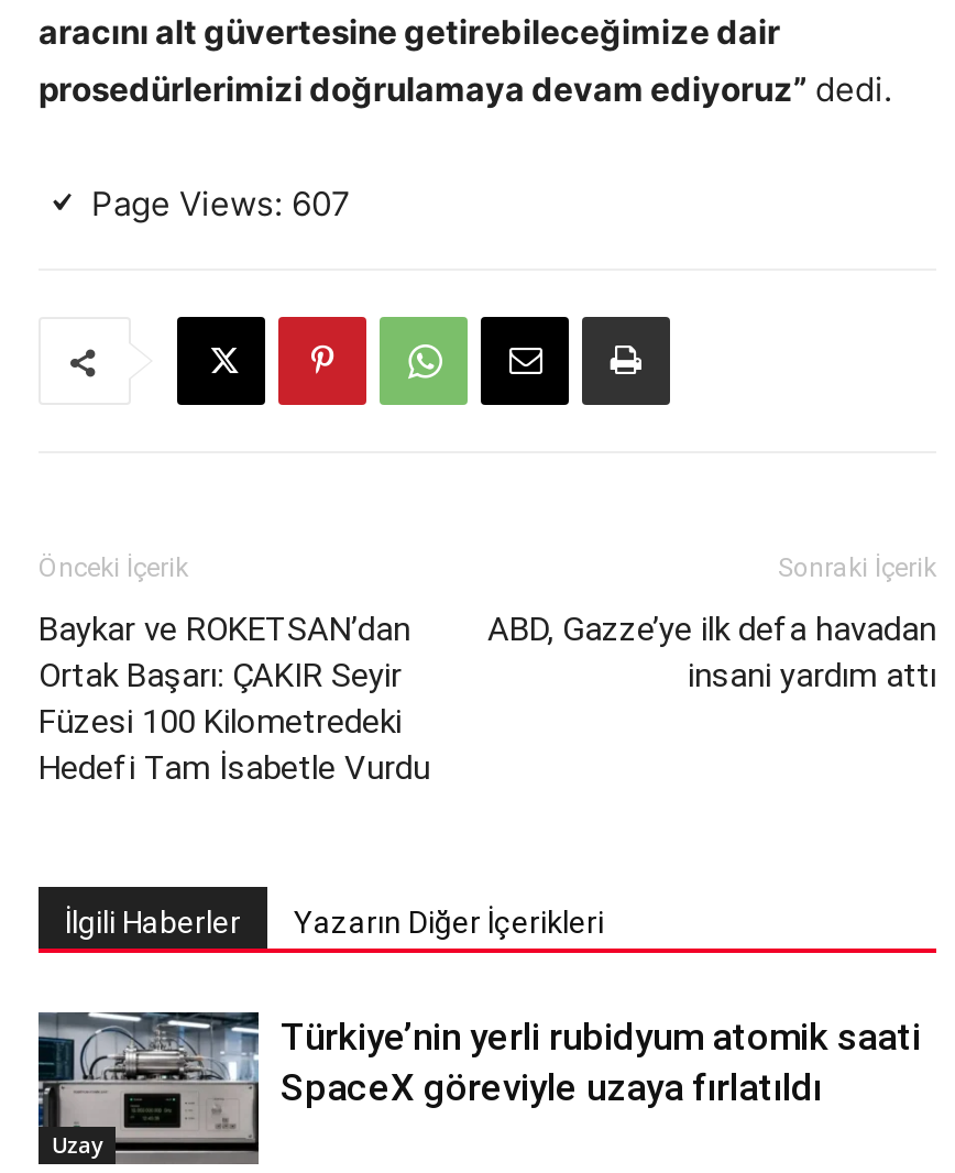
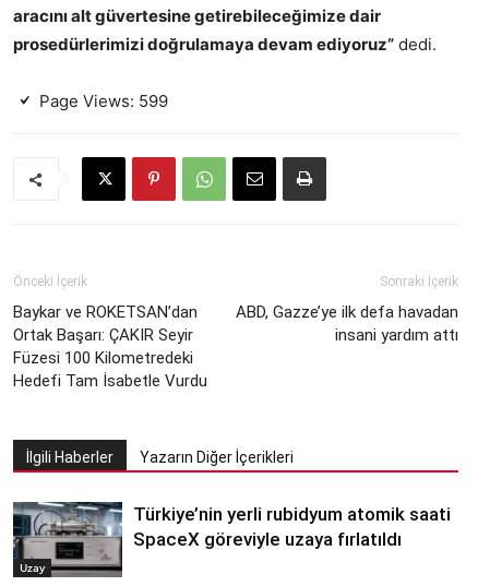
- Page Views: 607
+ Page Views: 599
